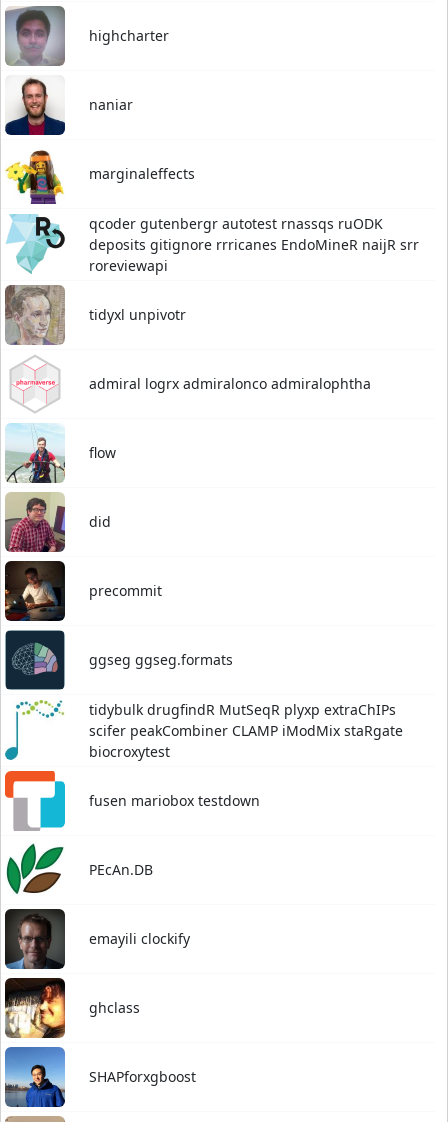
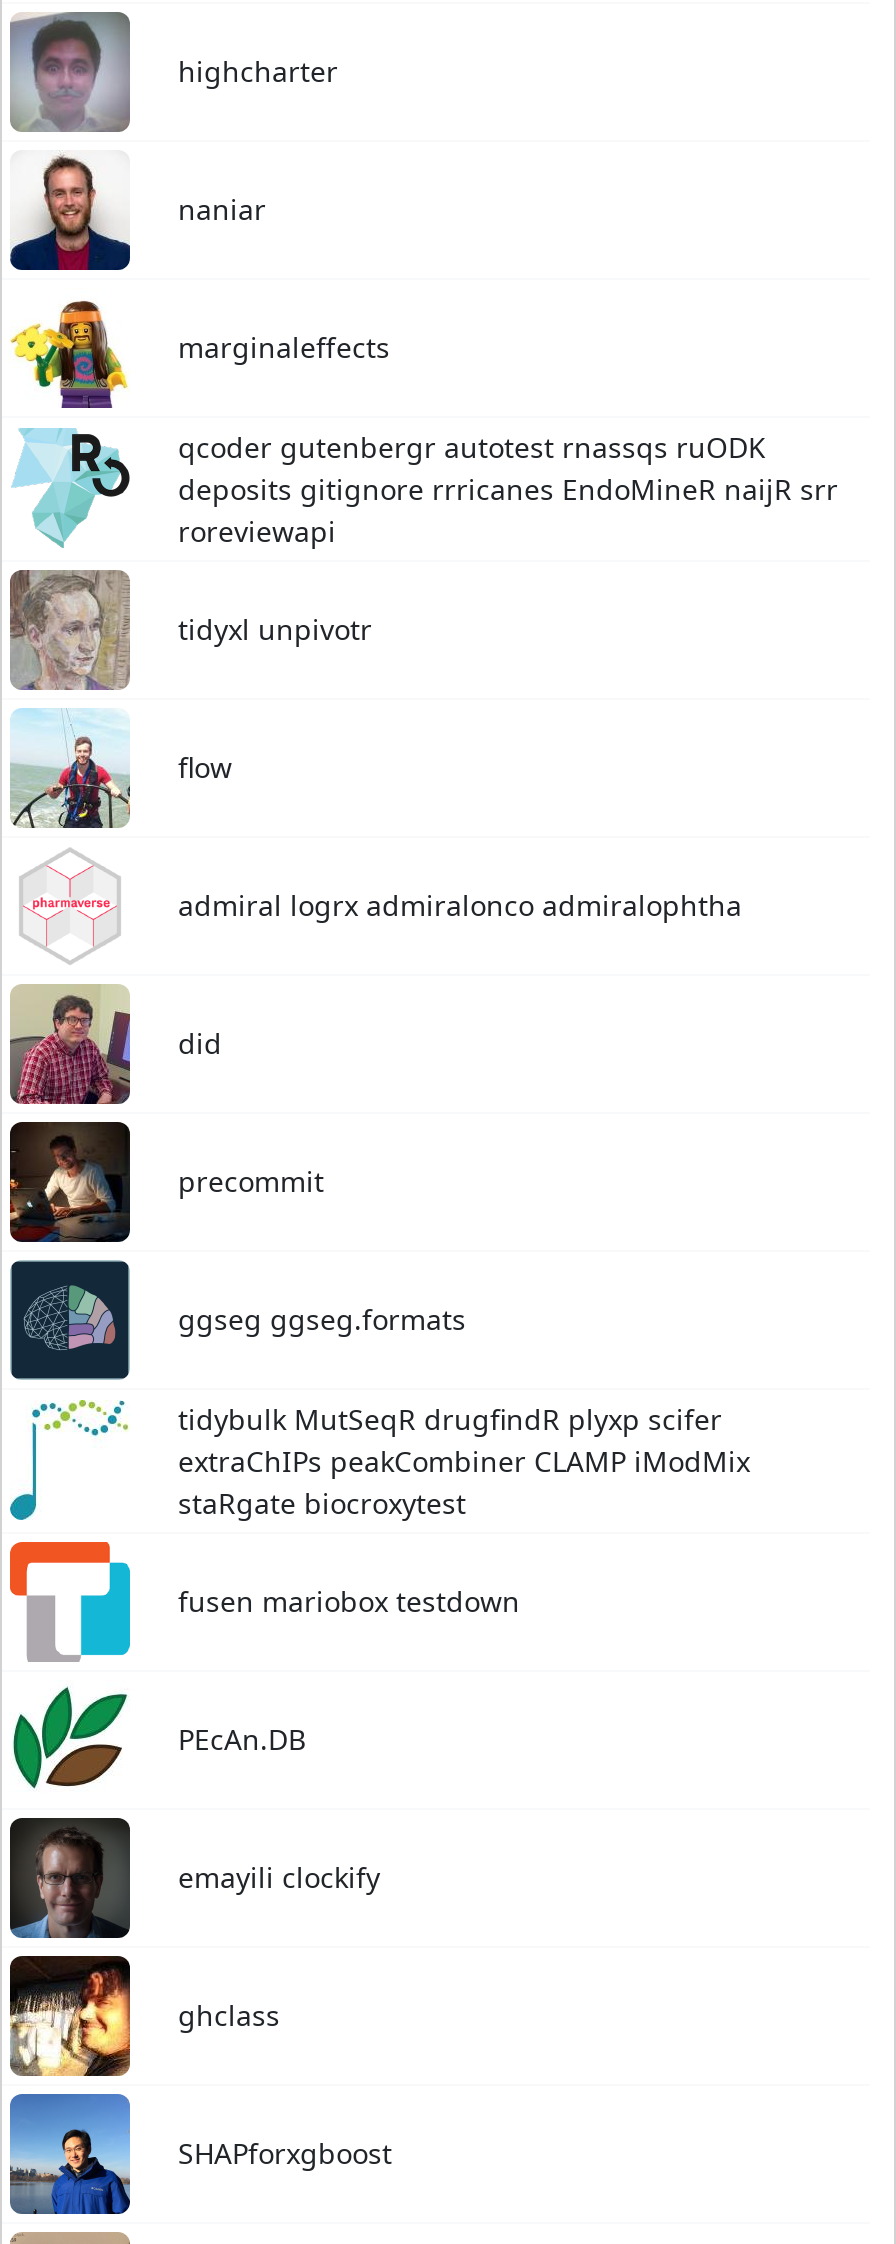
moved down: admiral logrx admiralonco admiralophtha

moved up: [image] | flow

- tidybulk drugfindR MutSeqR plyxp extraChIPs
- scifer peakCombiner CLAMP iModMix staRgate
- biocroxytest
+ tidybulk MutSeqR drugfindR plyxp scifer
+ extraChIPs peakCombiner CLAMP iModMix
+ staRgate biocroxytest
